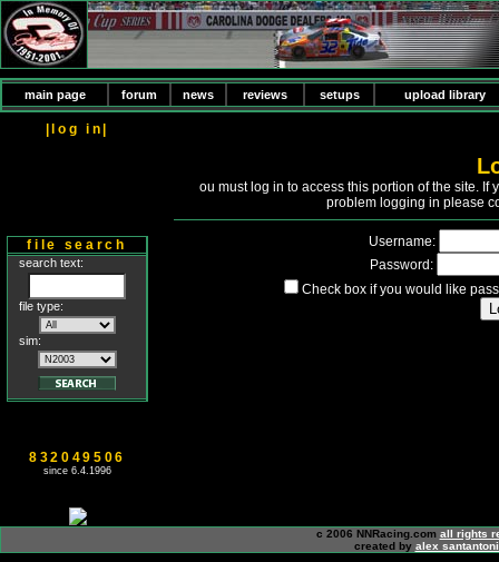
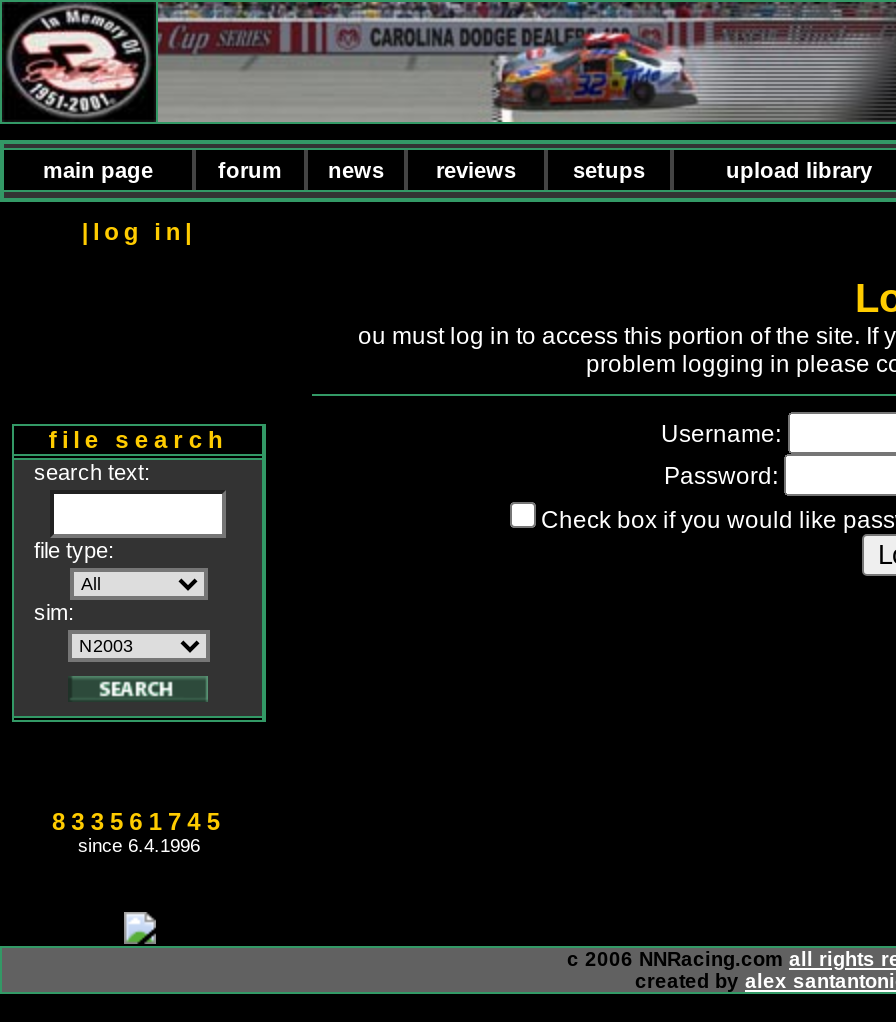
- 832049506
+ 833561745
